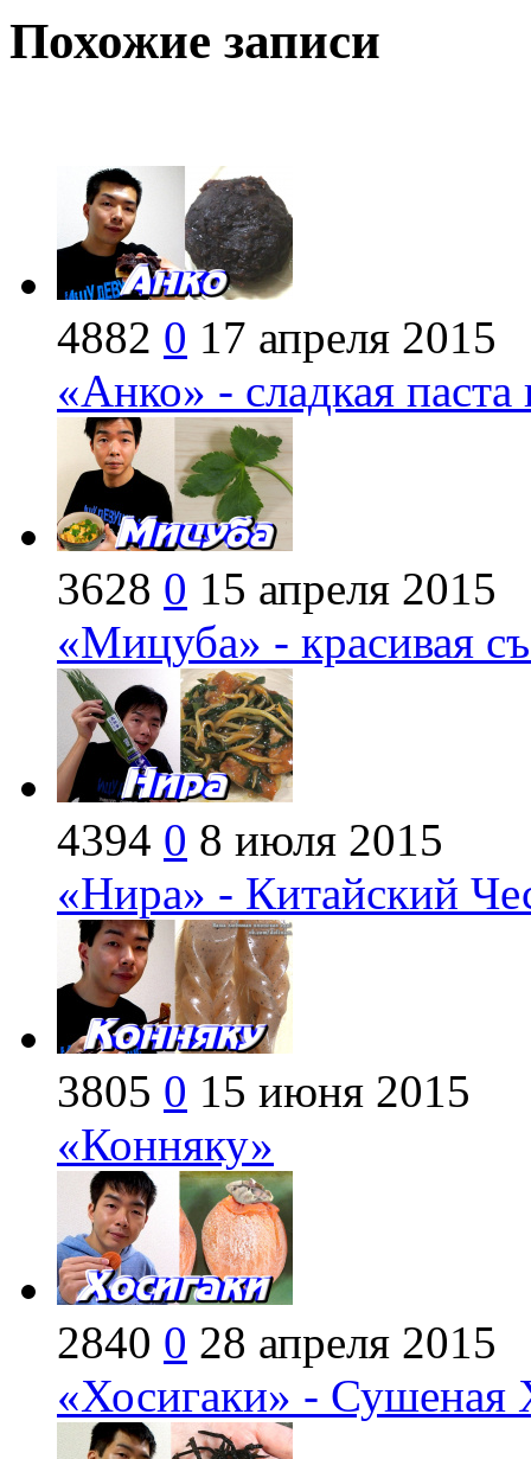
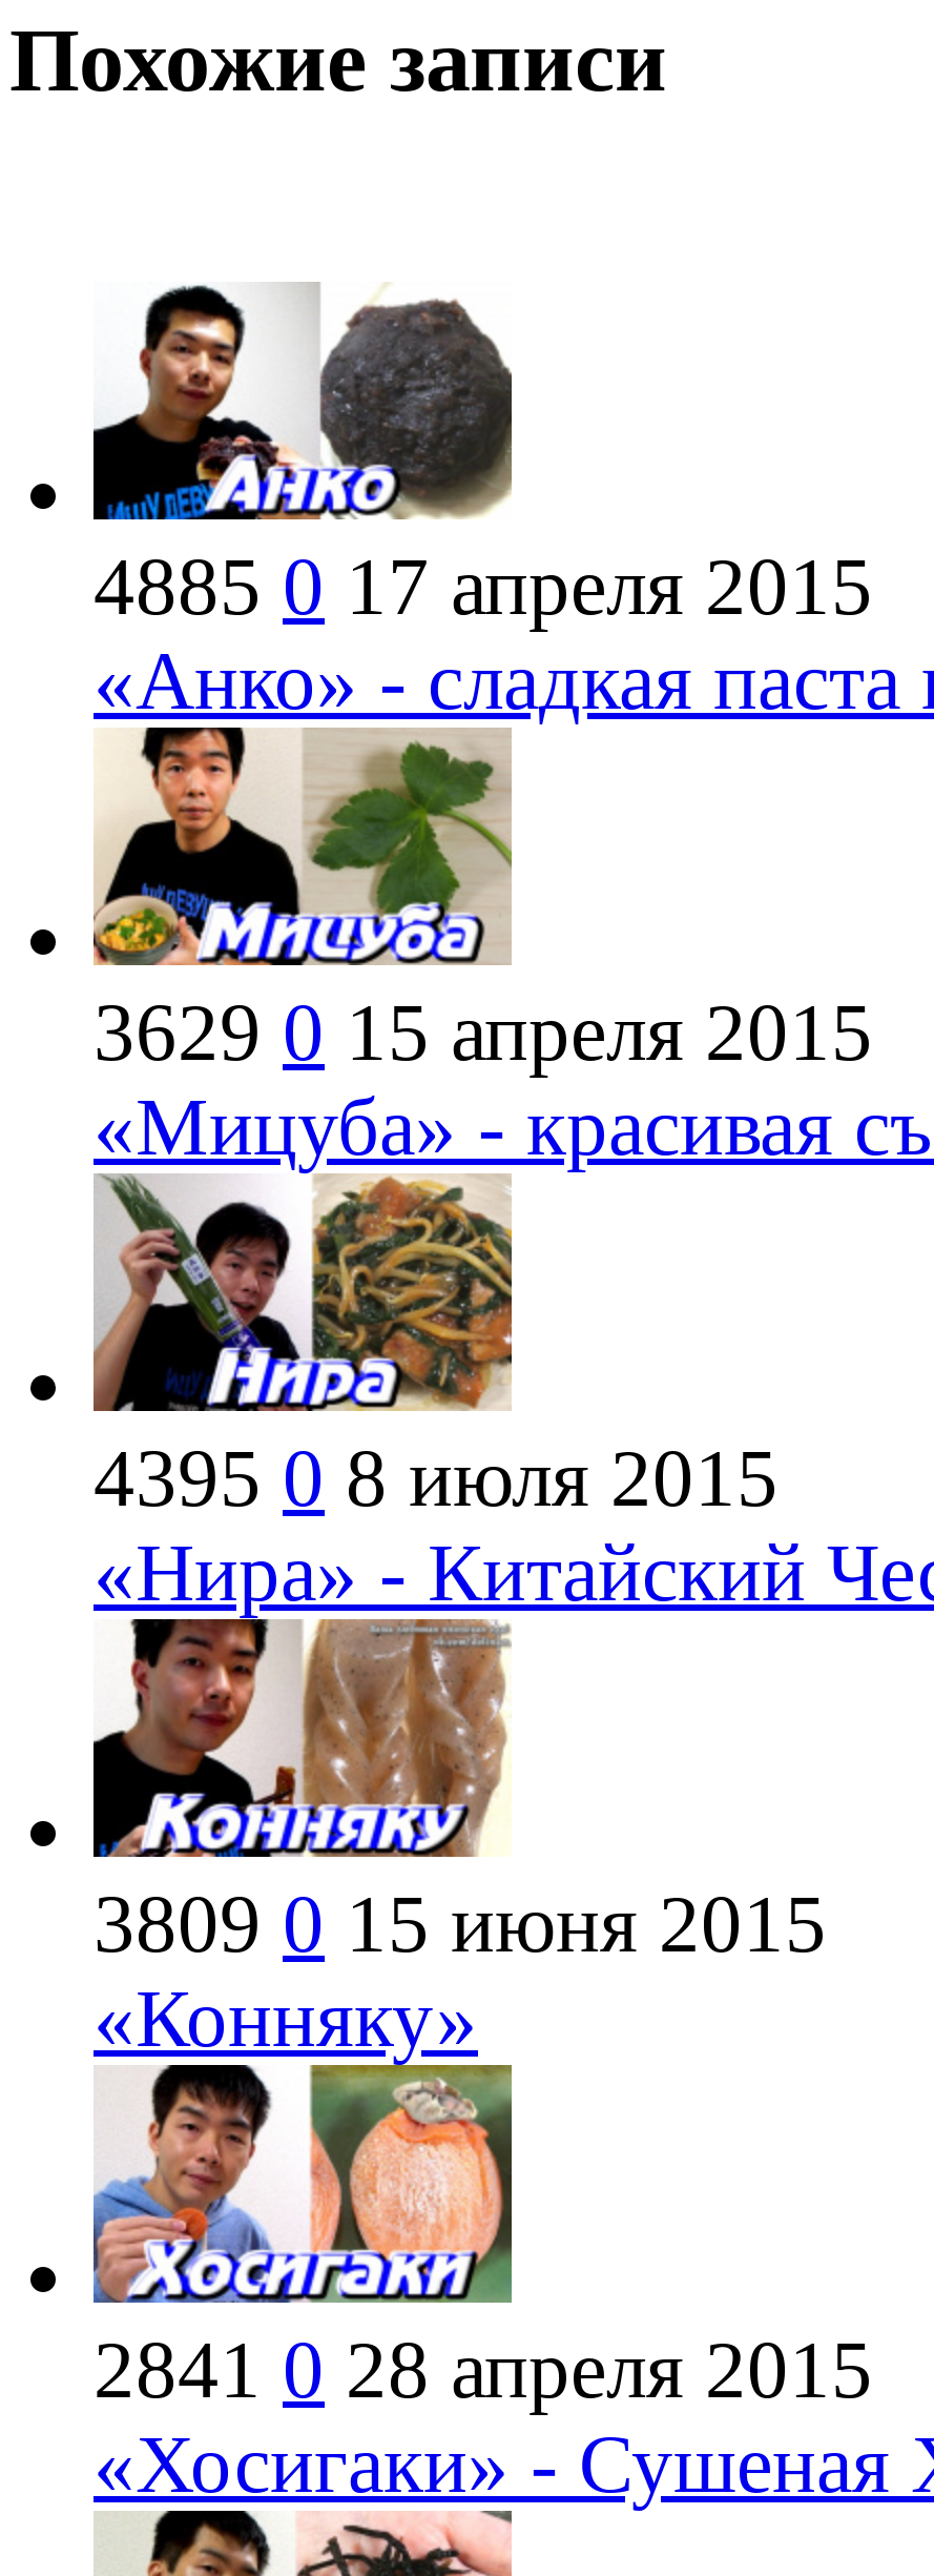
- 4882 0 17 апреля 2015
+ 4885 0 17 апреля 2015

- 3628 0 15 апреля 2015
+ 3629 0 15 апреля 2015

- 4394 0 8 июля 2015
+ 4395 0 8 июля 2015

- 3805 0 15 июня 2015
+ 3809 0 15 июня 2015

- 2840 0 28 апреля 2015
+ 2841 0 28 апреля 2015
